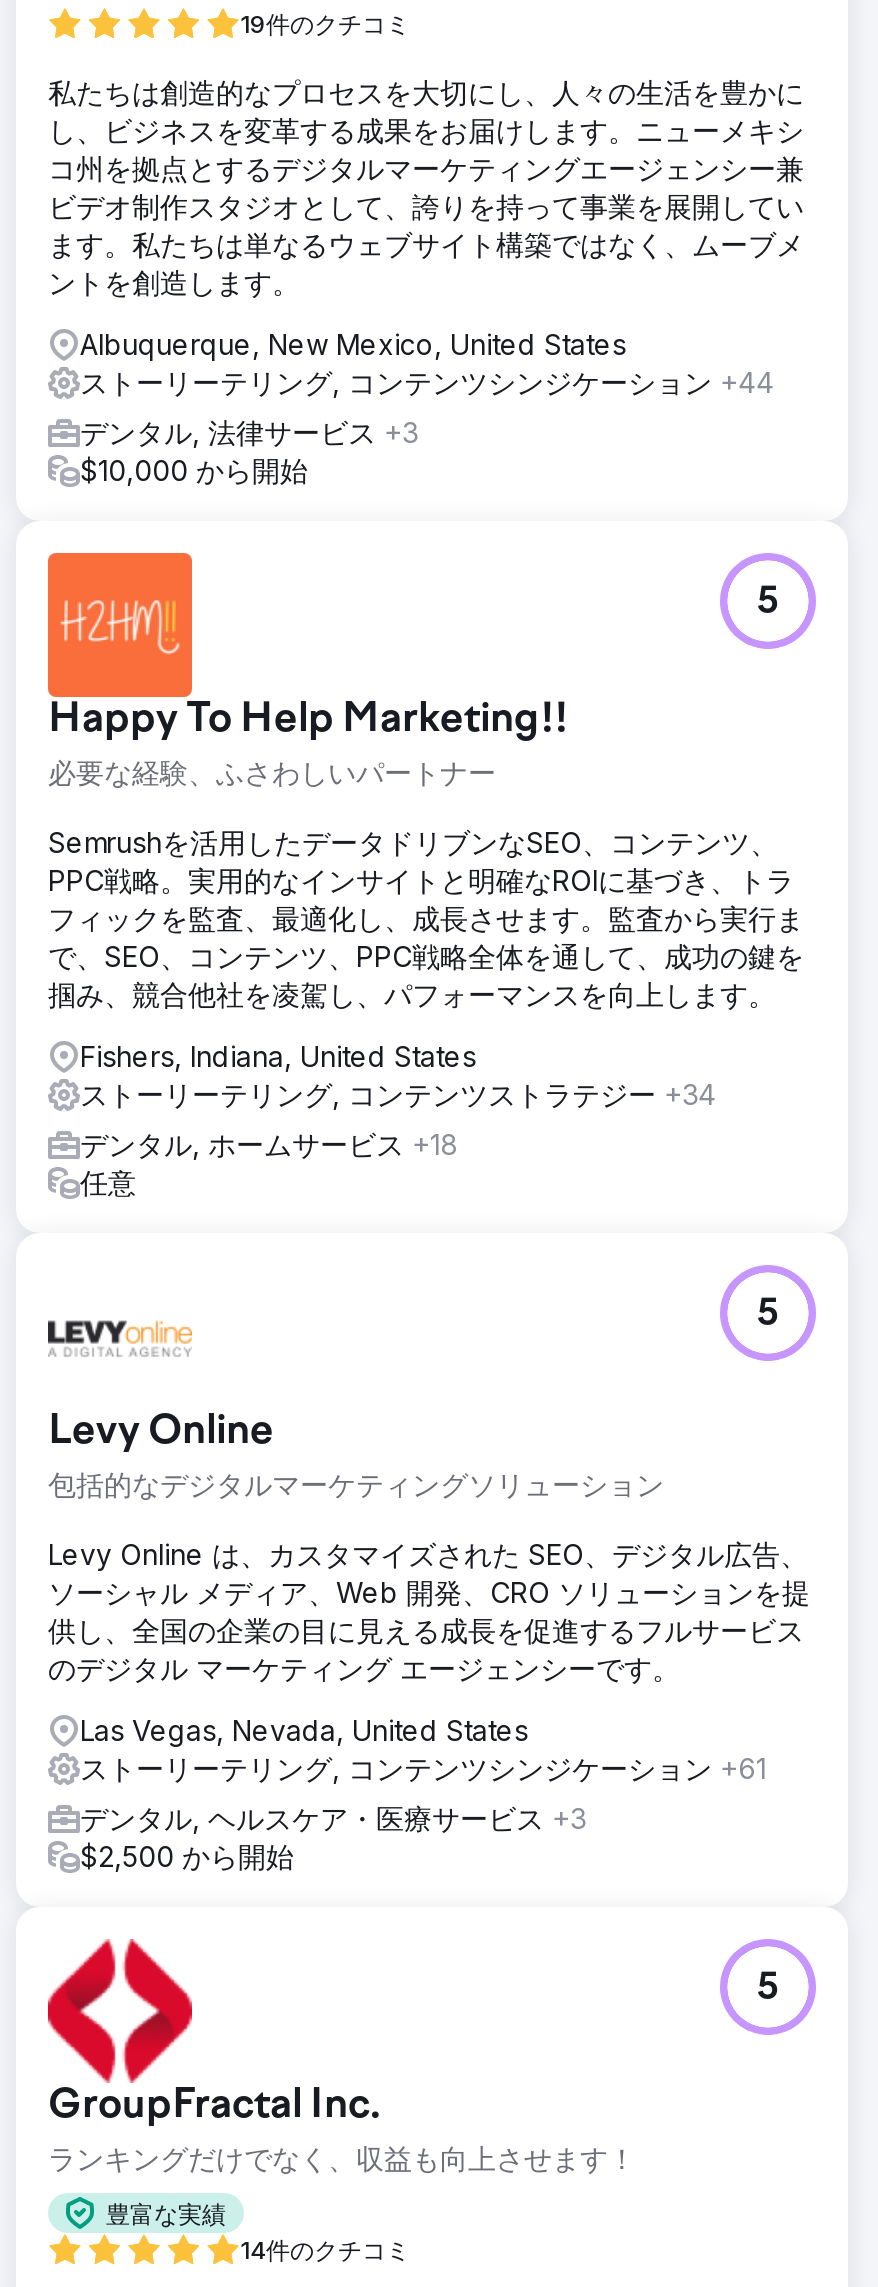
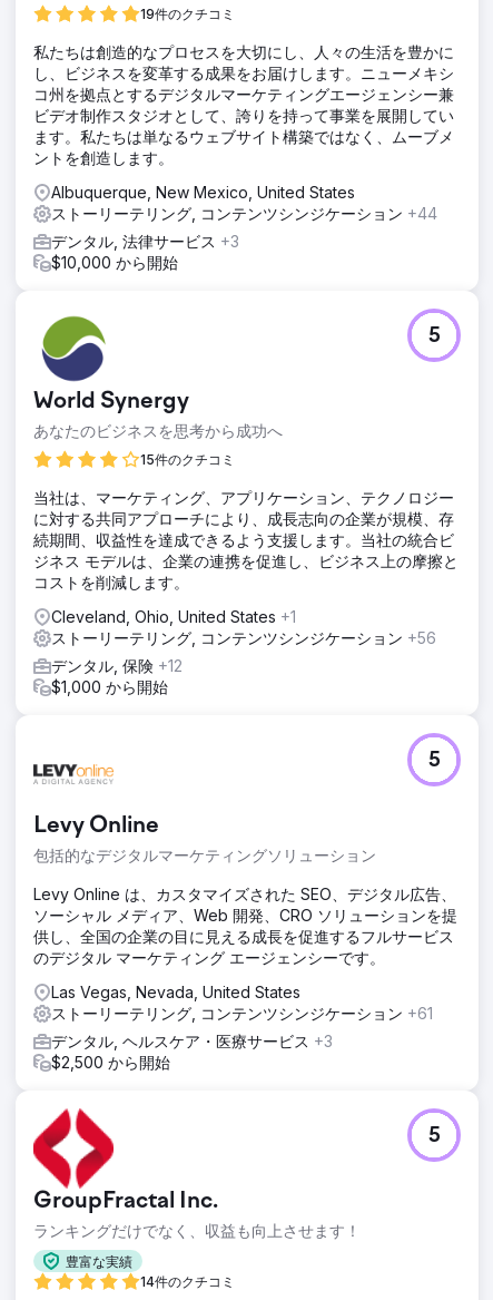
- [image]
- Happy To Help Marketing!!
- 必要な経験、ふさわしいパートナー
+ [image]
+ World Synergy
+ あなたのビジネスを思考から成功へ
+ 15件のクチコミ

- Semrushを活用したデータドリブンなSEO、コンテンツ、
- PPC戦略。実用的なインサイトと明確なROIに基づき、トラ
- フィックを監査、最適化し、成長させます。監査から実行ま
- で、SEO、コンテンツ、PPC戦略全体を通して、成功の鍵を
- 掴み、競合他社を凌駕し、パフォーマンスを向上します。
+ 当社は、マーケティング、アプリケーション、テクノロジー
+ に対する共同アプローチにより、成長志向の企業が規模、存
+ 続期間、収益性を達成できるよう支援します。当社の統合ビ
+ ジネス モデルは、企業の連携を促進し、ビジネス上の摩擦と
+ コストを削減します。

- Fishers, Indiana, United States
- ストーリーテリング, コンテンツストラテジー+34
+ Cleveland, Ohio, United States +1
+ ストーリーテリング, コンテンツシンジケーション+56

- デンタル, ホームサービス+18
- 任意
+ デンタル, 保険+12
+ $1,000 から開始
